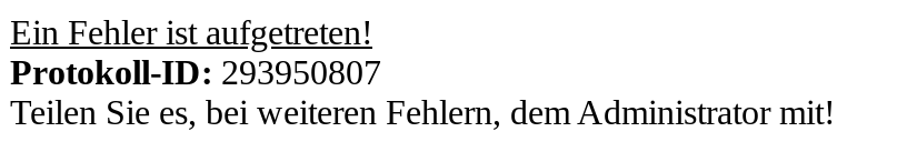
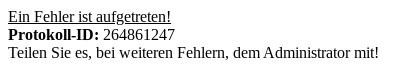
- Protokoll-ID: 293950807
+ Protokoll-ID: 264861247
